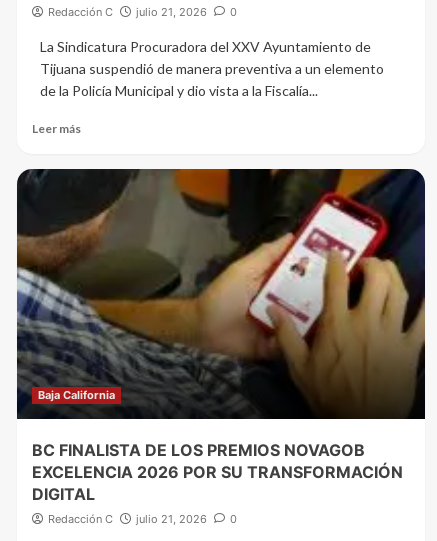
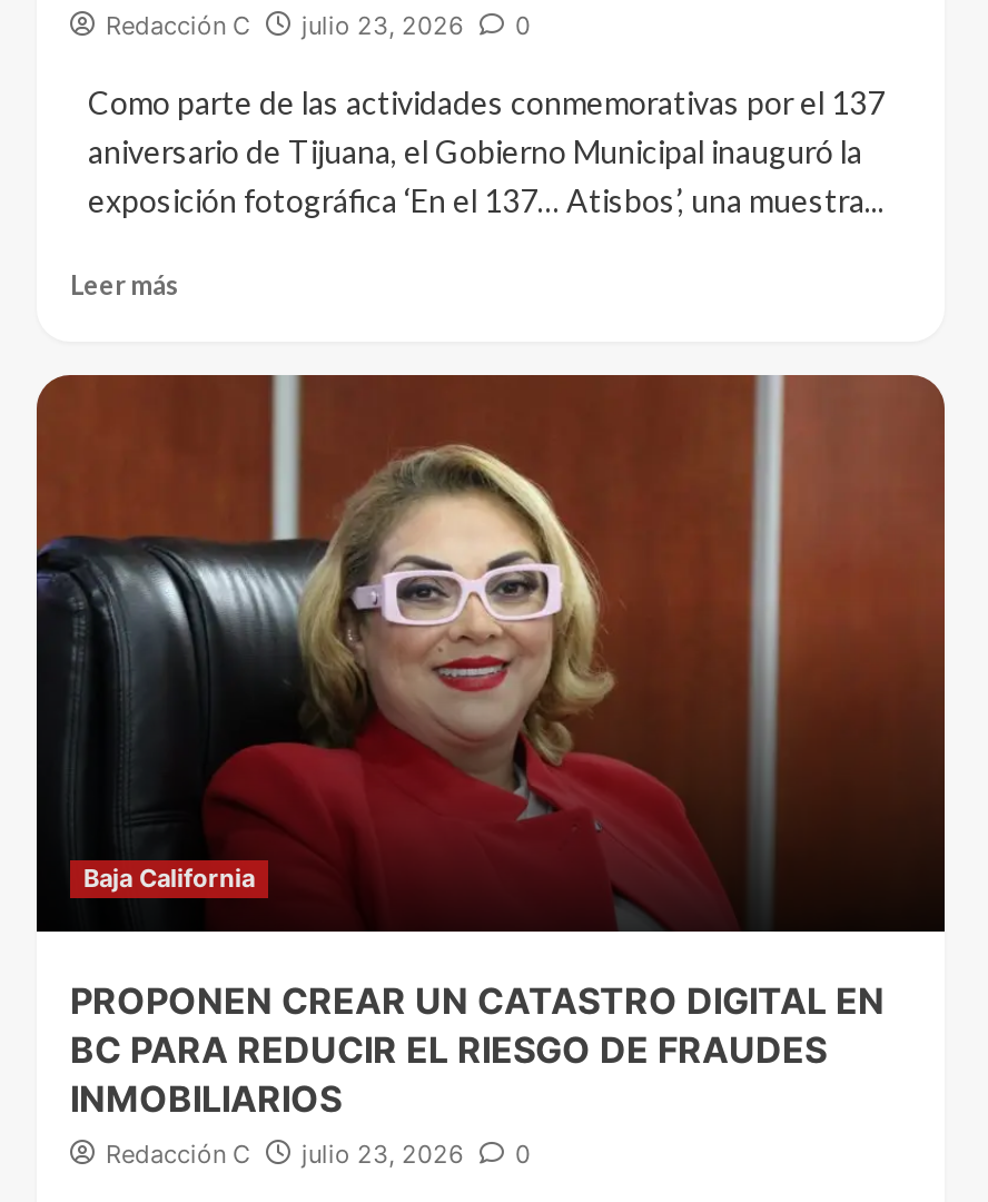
- Redacción C julio 21, 2026 0
+ Redacción C julio 23, 2026 0

- La Sindicatura Procuradora del XXV Ayuntamiento de
- Tijuana suspendió de manera preventiva a un elemento
- de la Policía Municipal y dio vista a la Fiscalía...
+ Como parte de las actividades conmemorativas por el 137
+ aniversario de Tijuana, el Gobierno Municipal inauguró la
+ exposición fotográfica ‘En el 137… Atisbos’, una muestra...

- [image]
- BC FINALISTA DE LOS PREMIOS NOVAGOB
- EXCELENCIA 2026 POR SU TRANSFORMACIÓN
- DIGITAL
+ [image]
+ PROPONEN CREAR UN CATASTRO DIGITAL EN
+ BC PARA REDUCIR EL RIESGO DE FRAUDES
+ INMOBILIARIOS

- Redacción C julio 21, 2026 0
+ Redacción C julio 23, 2026 0
